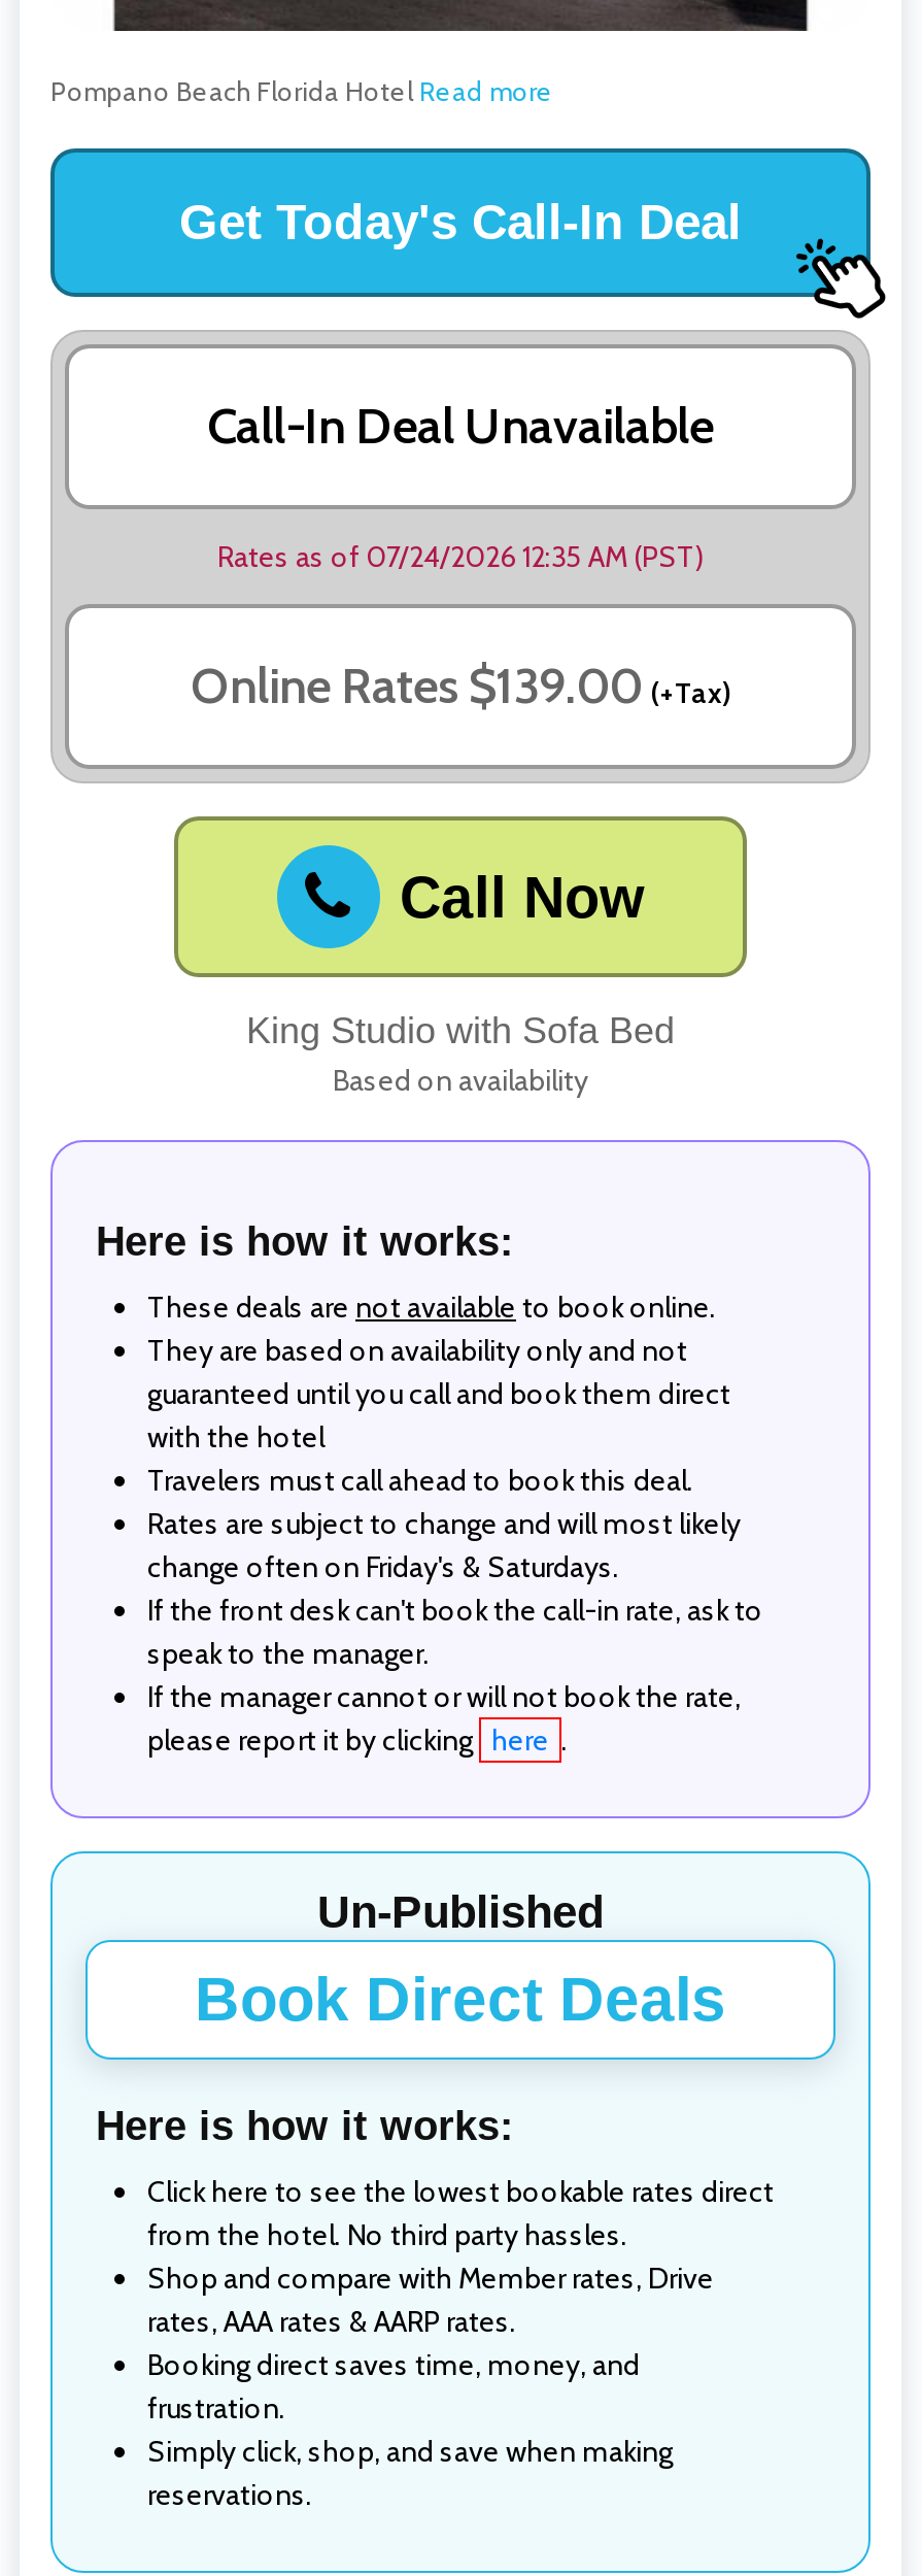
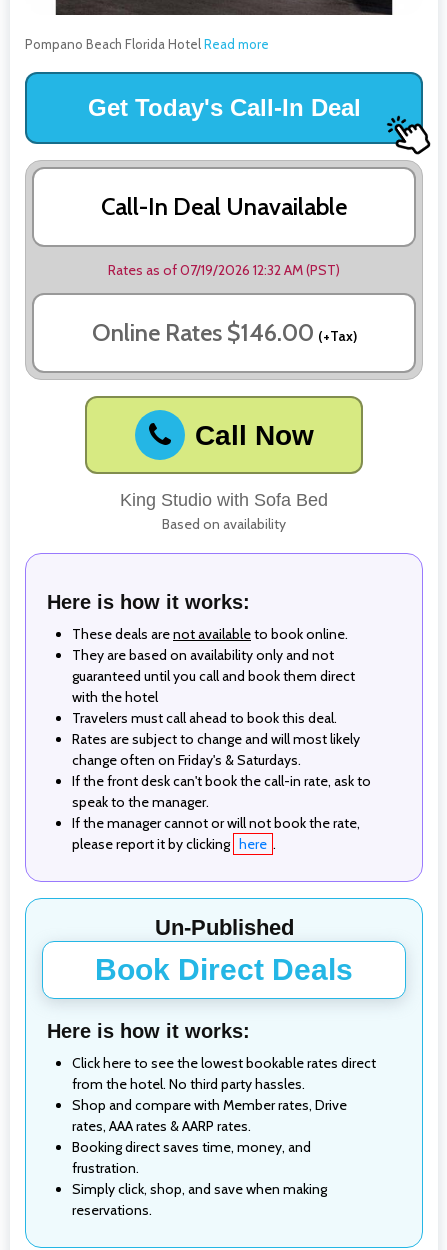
- Rates as of 07/24/2026 12:35 AM (PST)
+ Rates as of 07/19/2026 12:32 AM (PST)

- Online Rates $139.00 (+Tax)
+ Online Rates $146.00 (+Tax)
